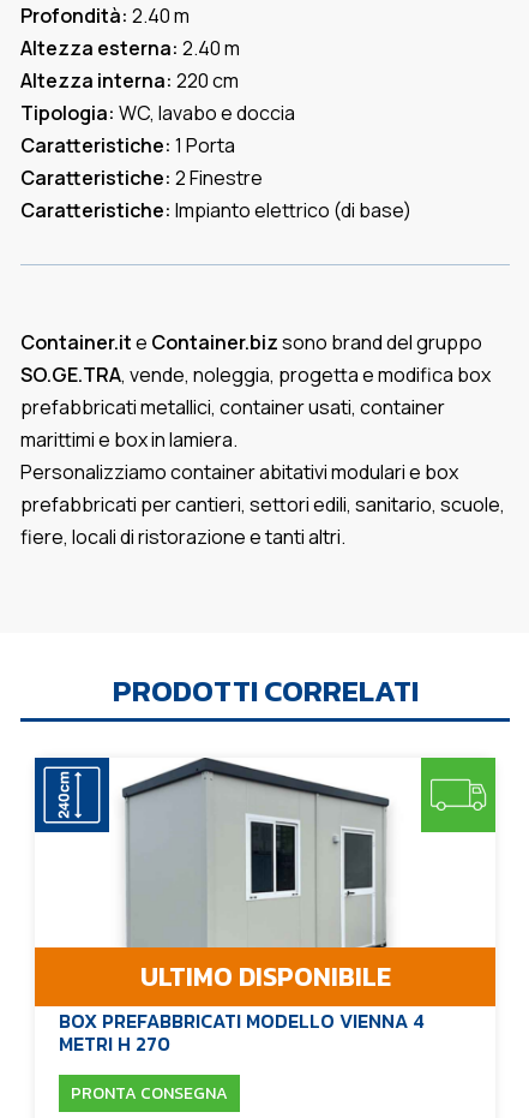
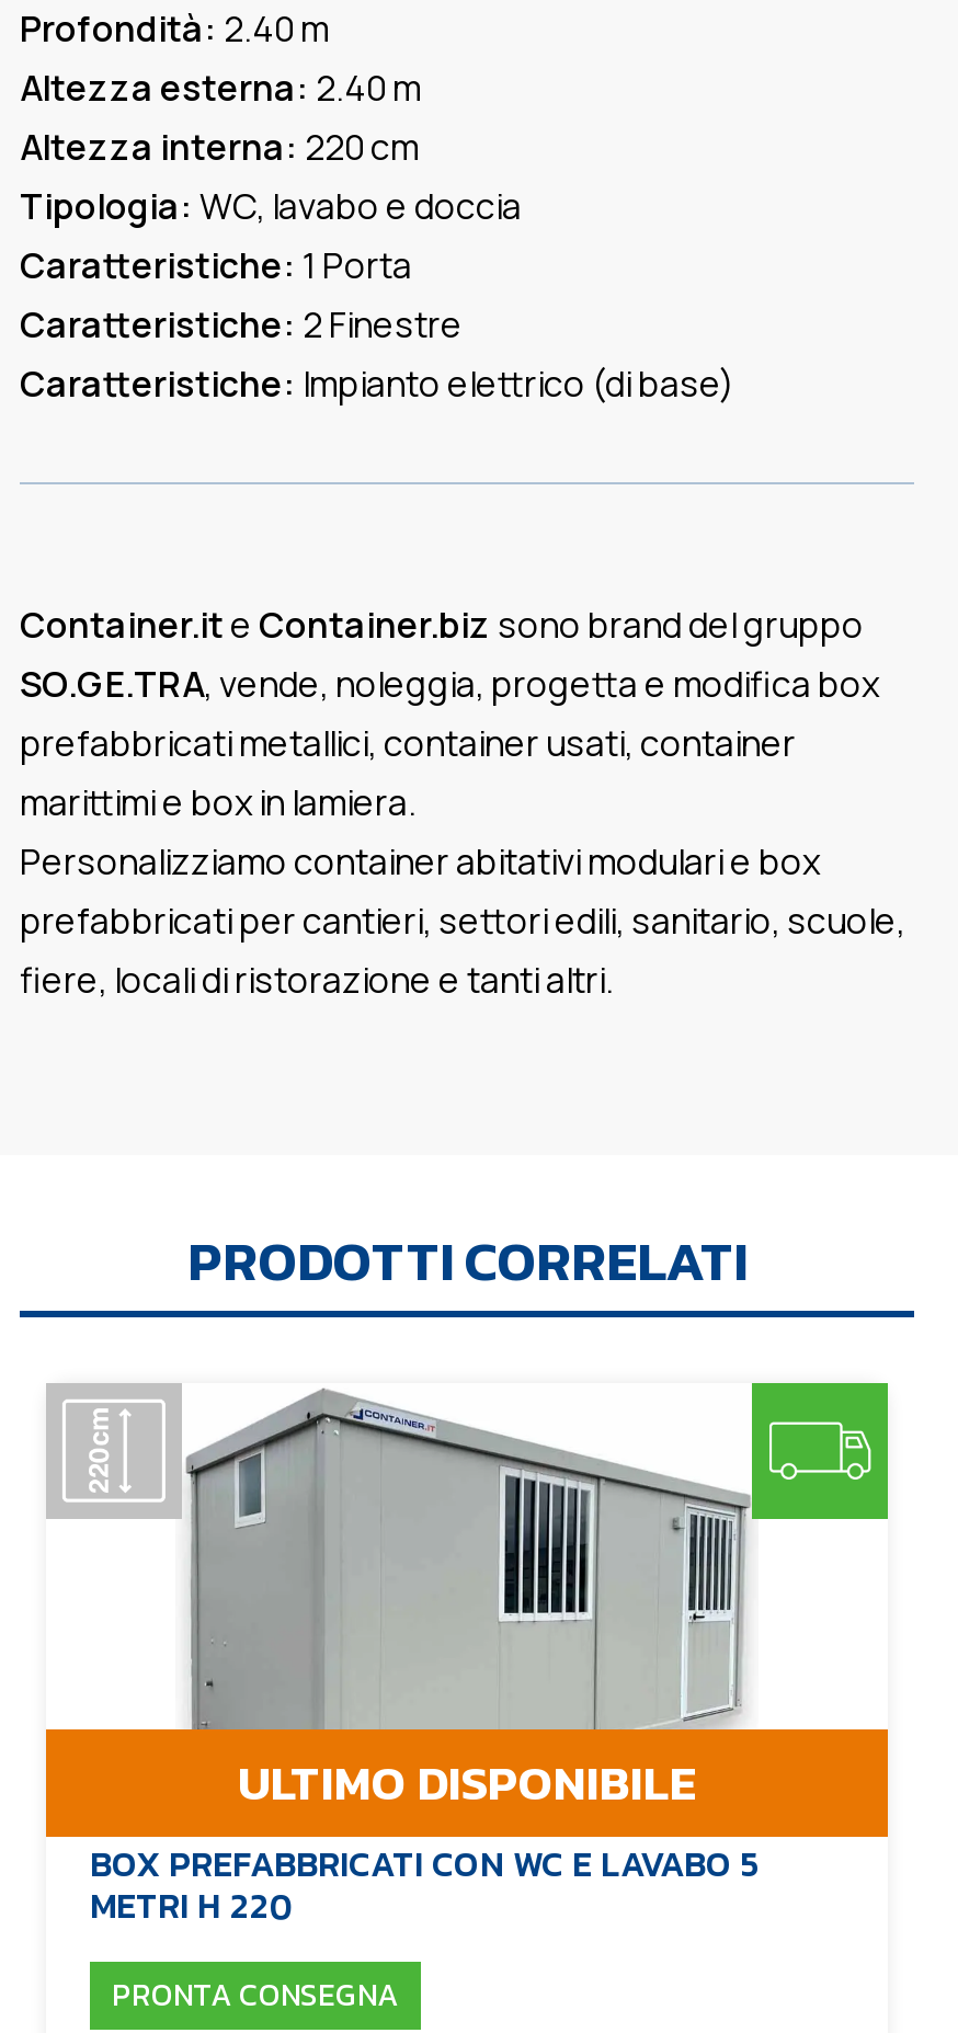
- [image]
+ [image]

- BOX PREFABBRICATI MODELLO VIENNA 4
- METRI H 270
+ BOX PREFABBRICATI CON WC E LAVABO 5
+ METRI H 220
